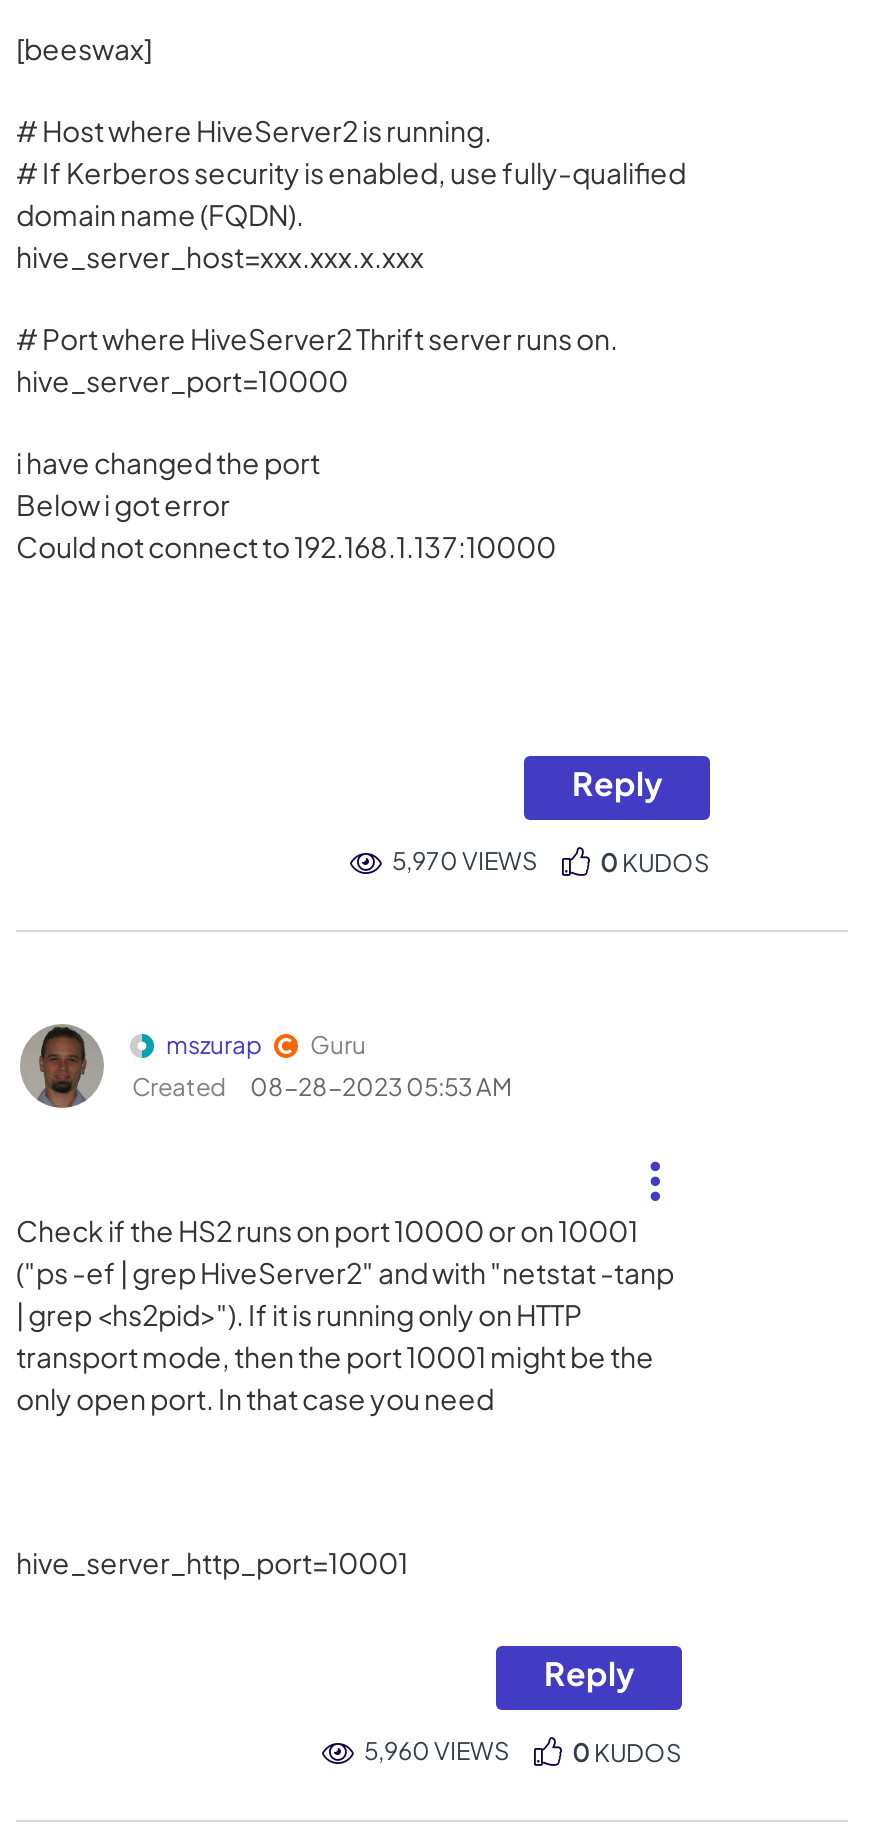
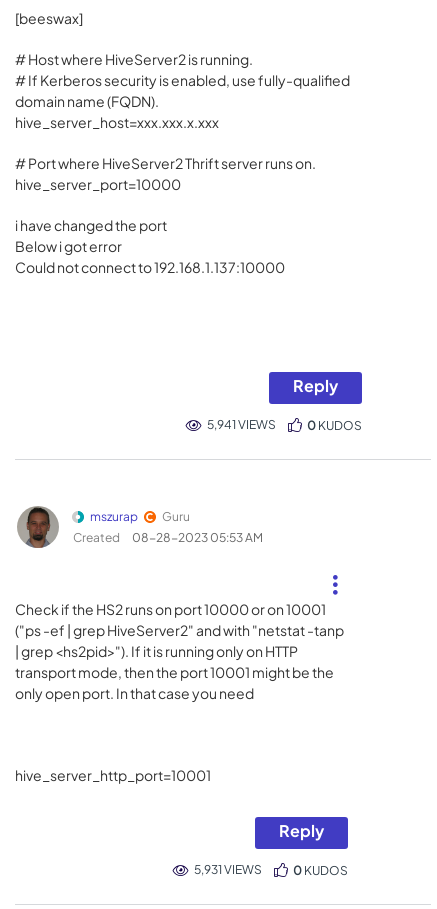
- 5,970 VIEWS
+ 5,941 VIEWS

- 5,960 VIEWS
+ 5,931 VIEWS
